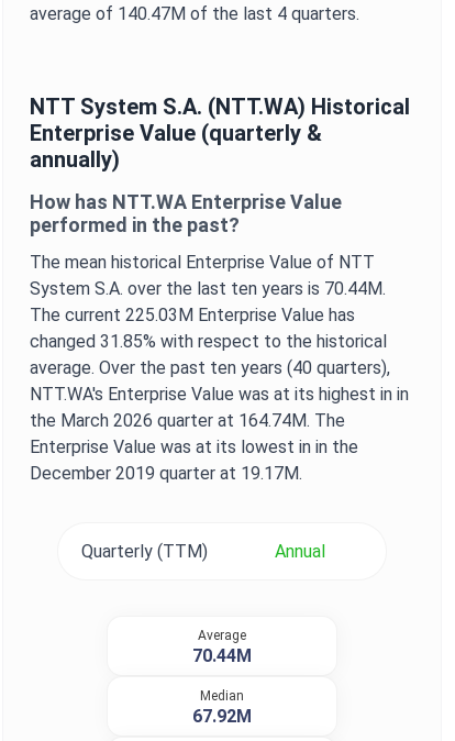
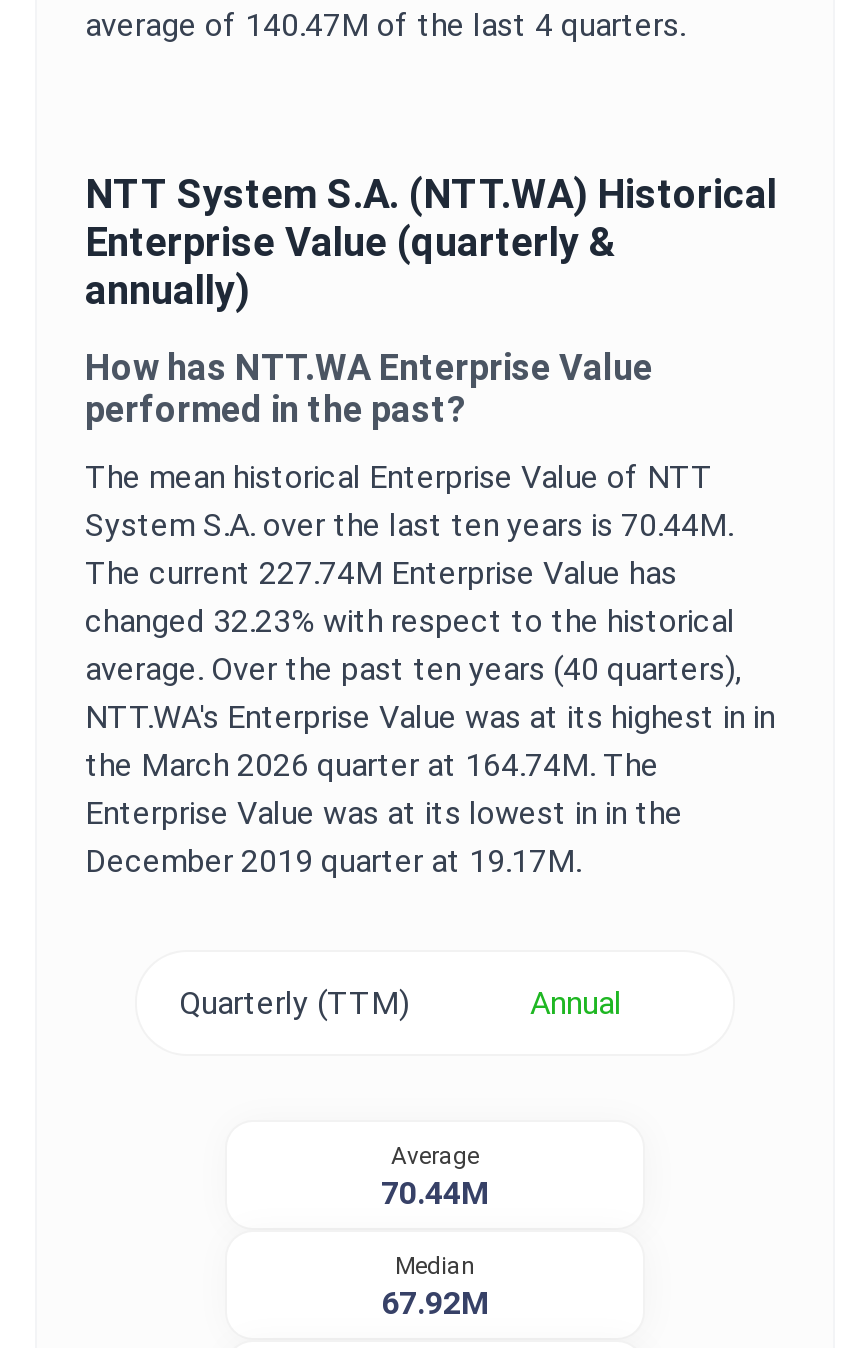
- The current 225.03M Enterprise Value has
+ The current 227.74M Enterprise Value has

- changed 31.85% with respect to the historical
+ changed 32.23% with respect to the historical
